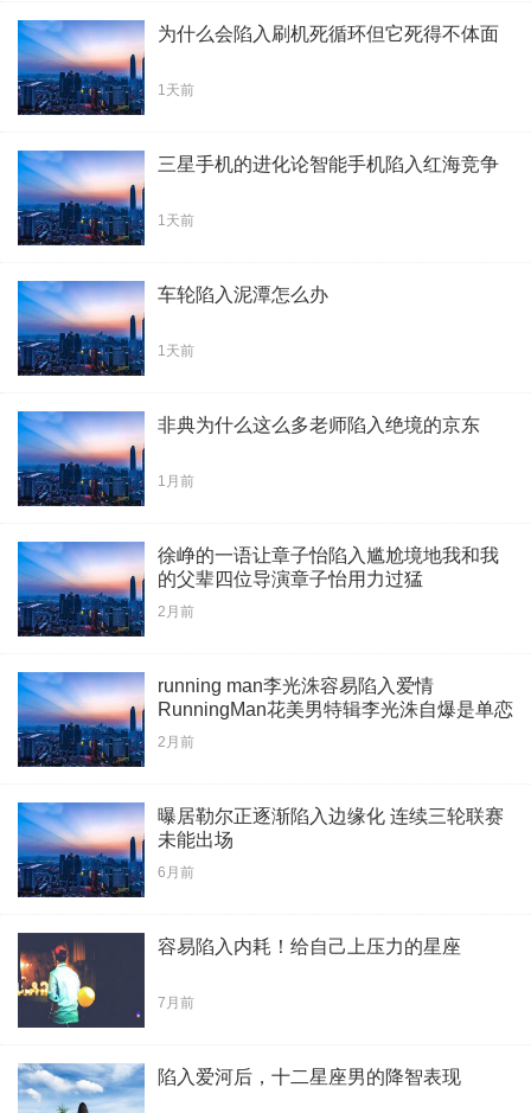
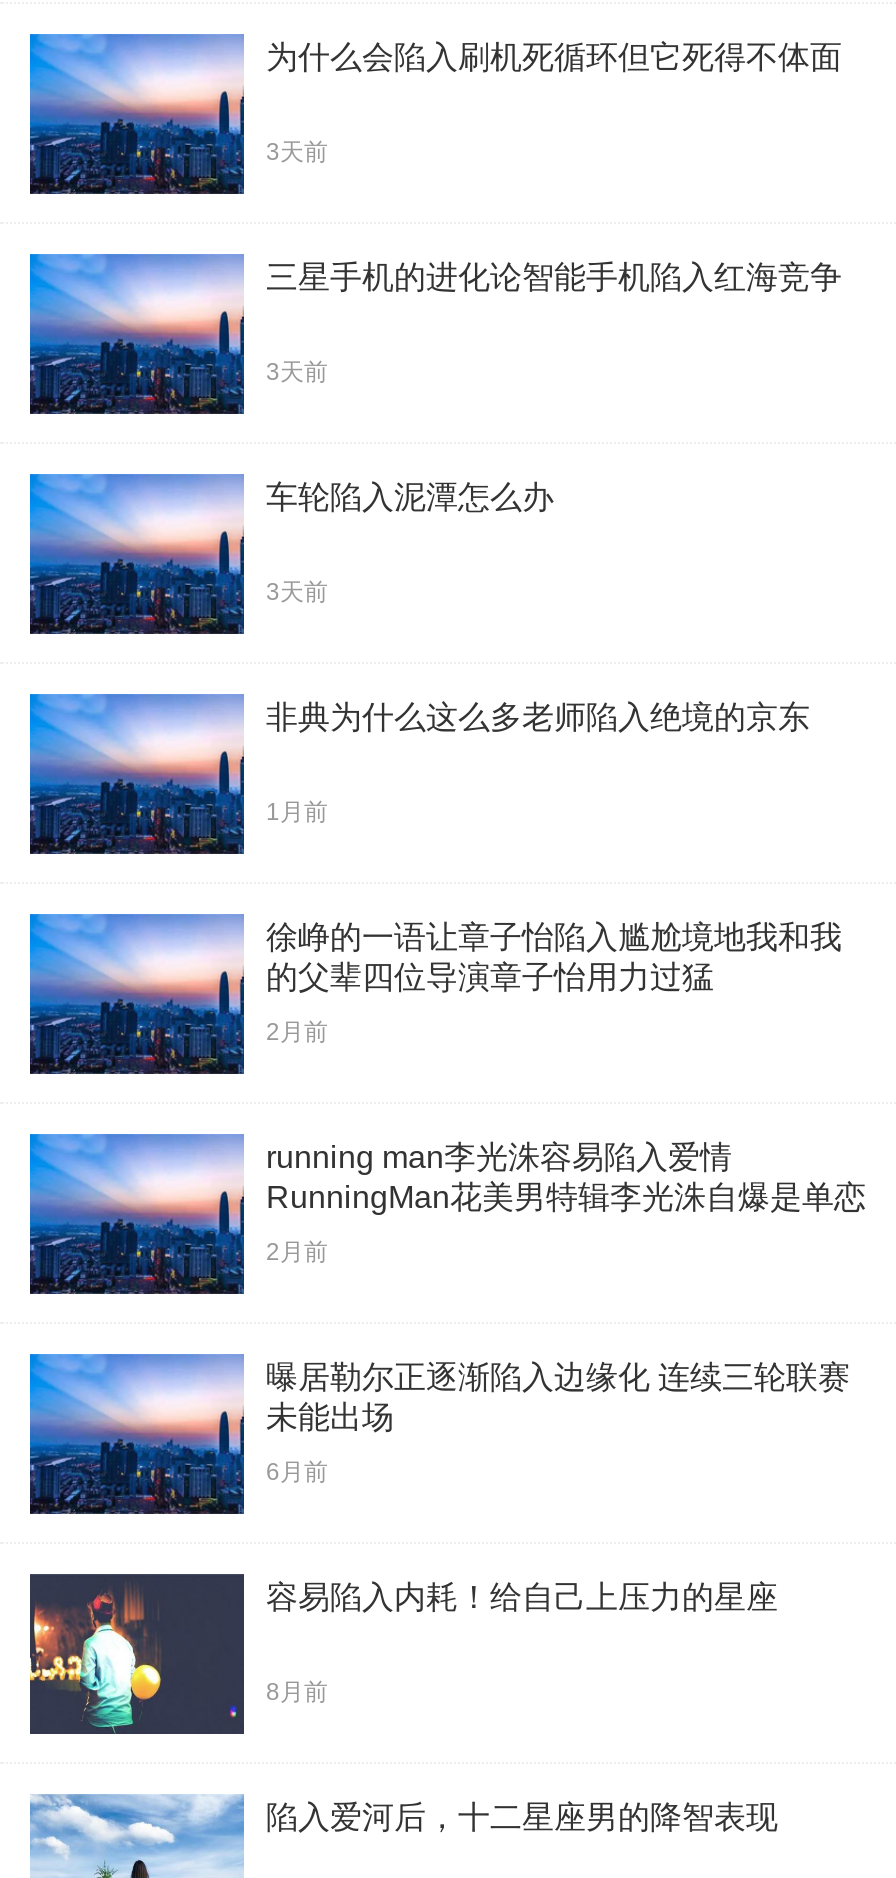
- 1天前
+ 3天前

- 1天前
+ 3天前

- 1天前
+ 3天前

- 7月前
+ 8月前
